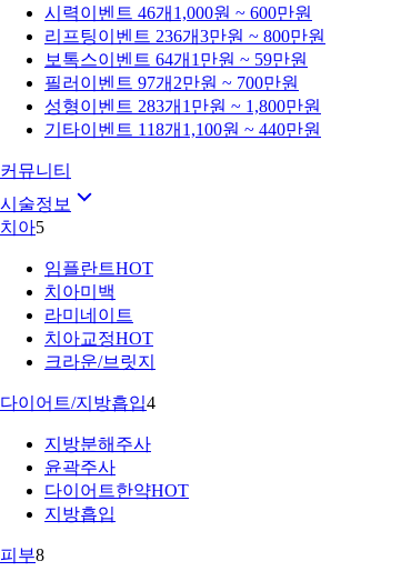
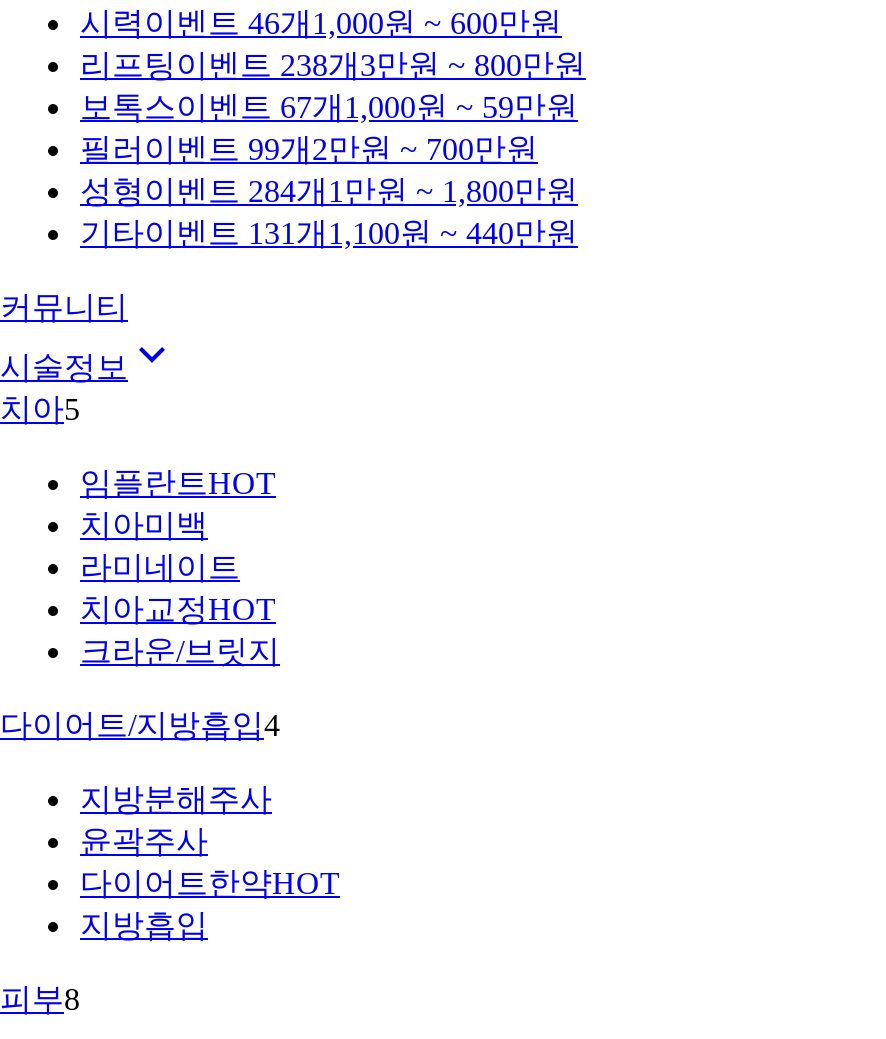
- 리프팅 이벤트 236개3만원 ~ 800만원
+ 리프팅 이벤트 238개3만원 ~ 800만원

- 보톡스 이벤트 64개 1만원 ~ 59만원
+ 보톡스 이벤트 67개 1,000원 ~ 59만원

- 필러 이벤트 97개2만원 ~ 700만원
+ 필러 이벤트 99개2만원 ~ 700만원

- 성형 이벤트 283개 1만원 ~ 1,800만원
+ 성형 이벤트 284개 1만원 ~ 1,800만원

- 기타이벤트 118개 1,100원 ~ 440만원
+ 기타이벤트 131개 1,100원 ~ 440만원
